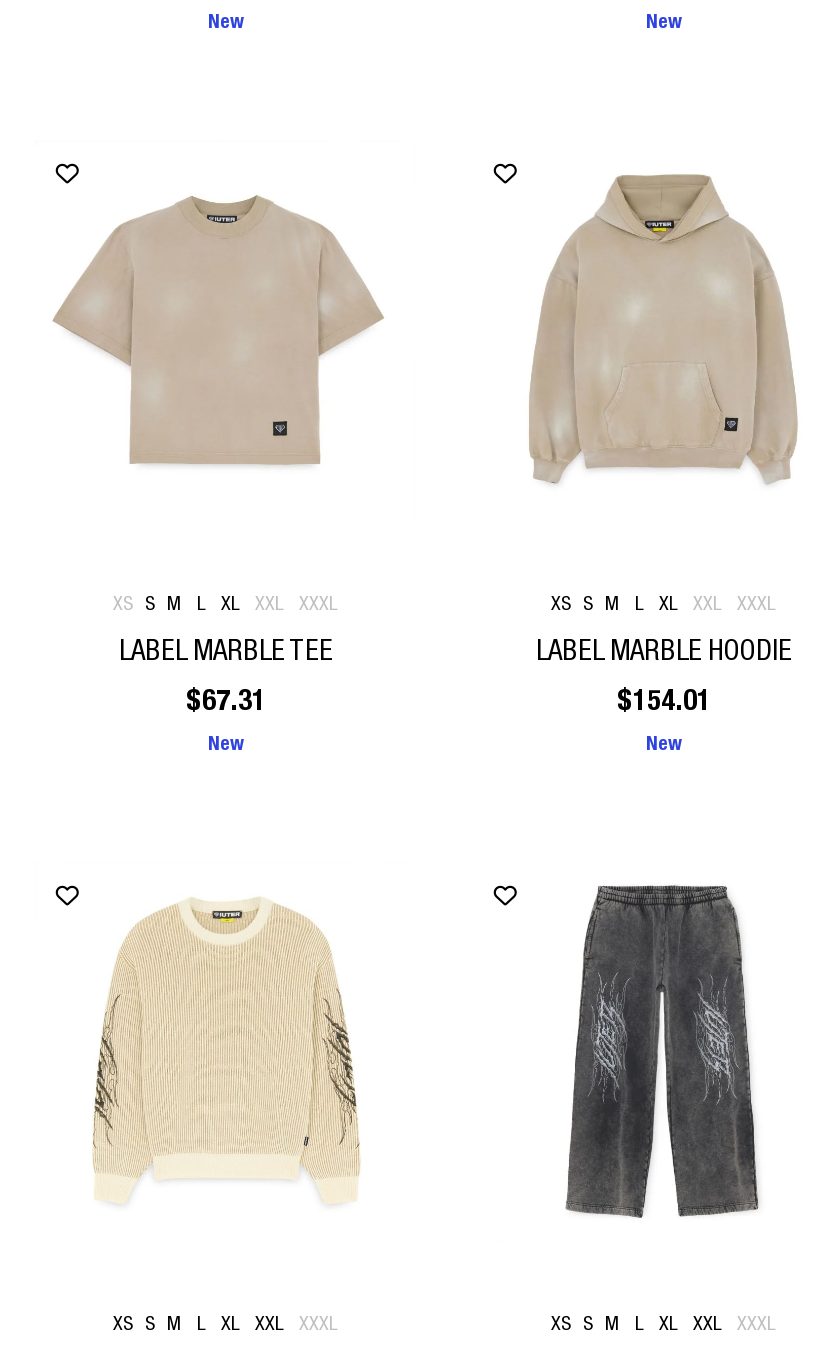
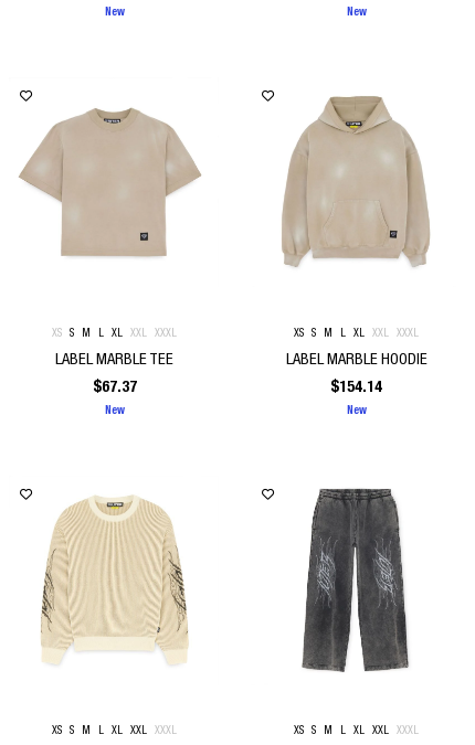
- $67.31
+ $67.37

- $154.01
+ $154.14
